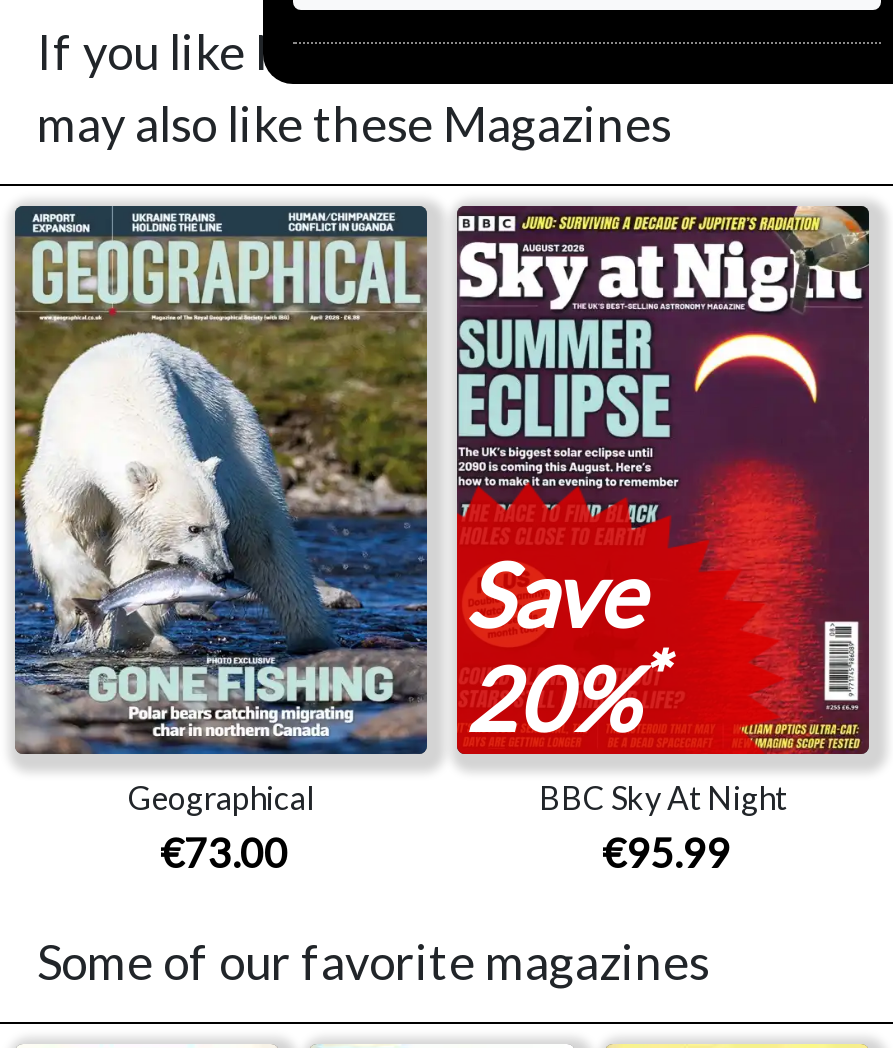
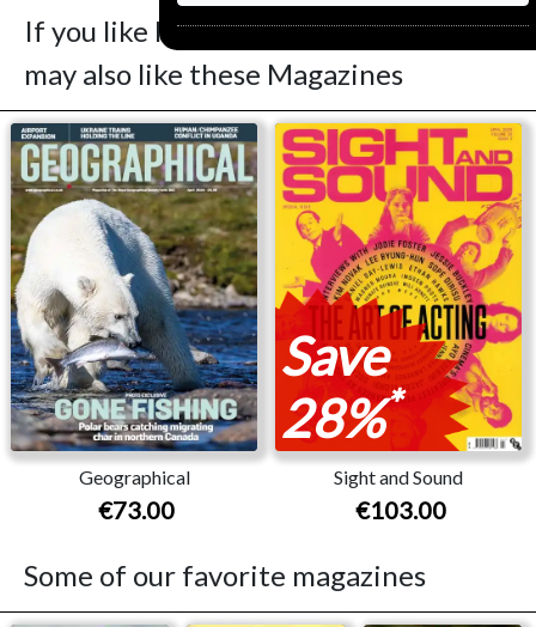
- [image]
- 20%*
- BBC Sky At Night
- €95.99
+ [image]
+ 28%*
+ Sight and Sound
+ €103.00
